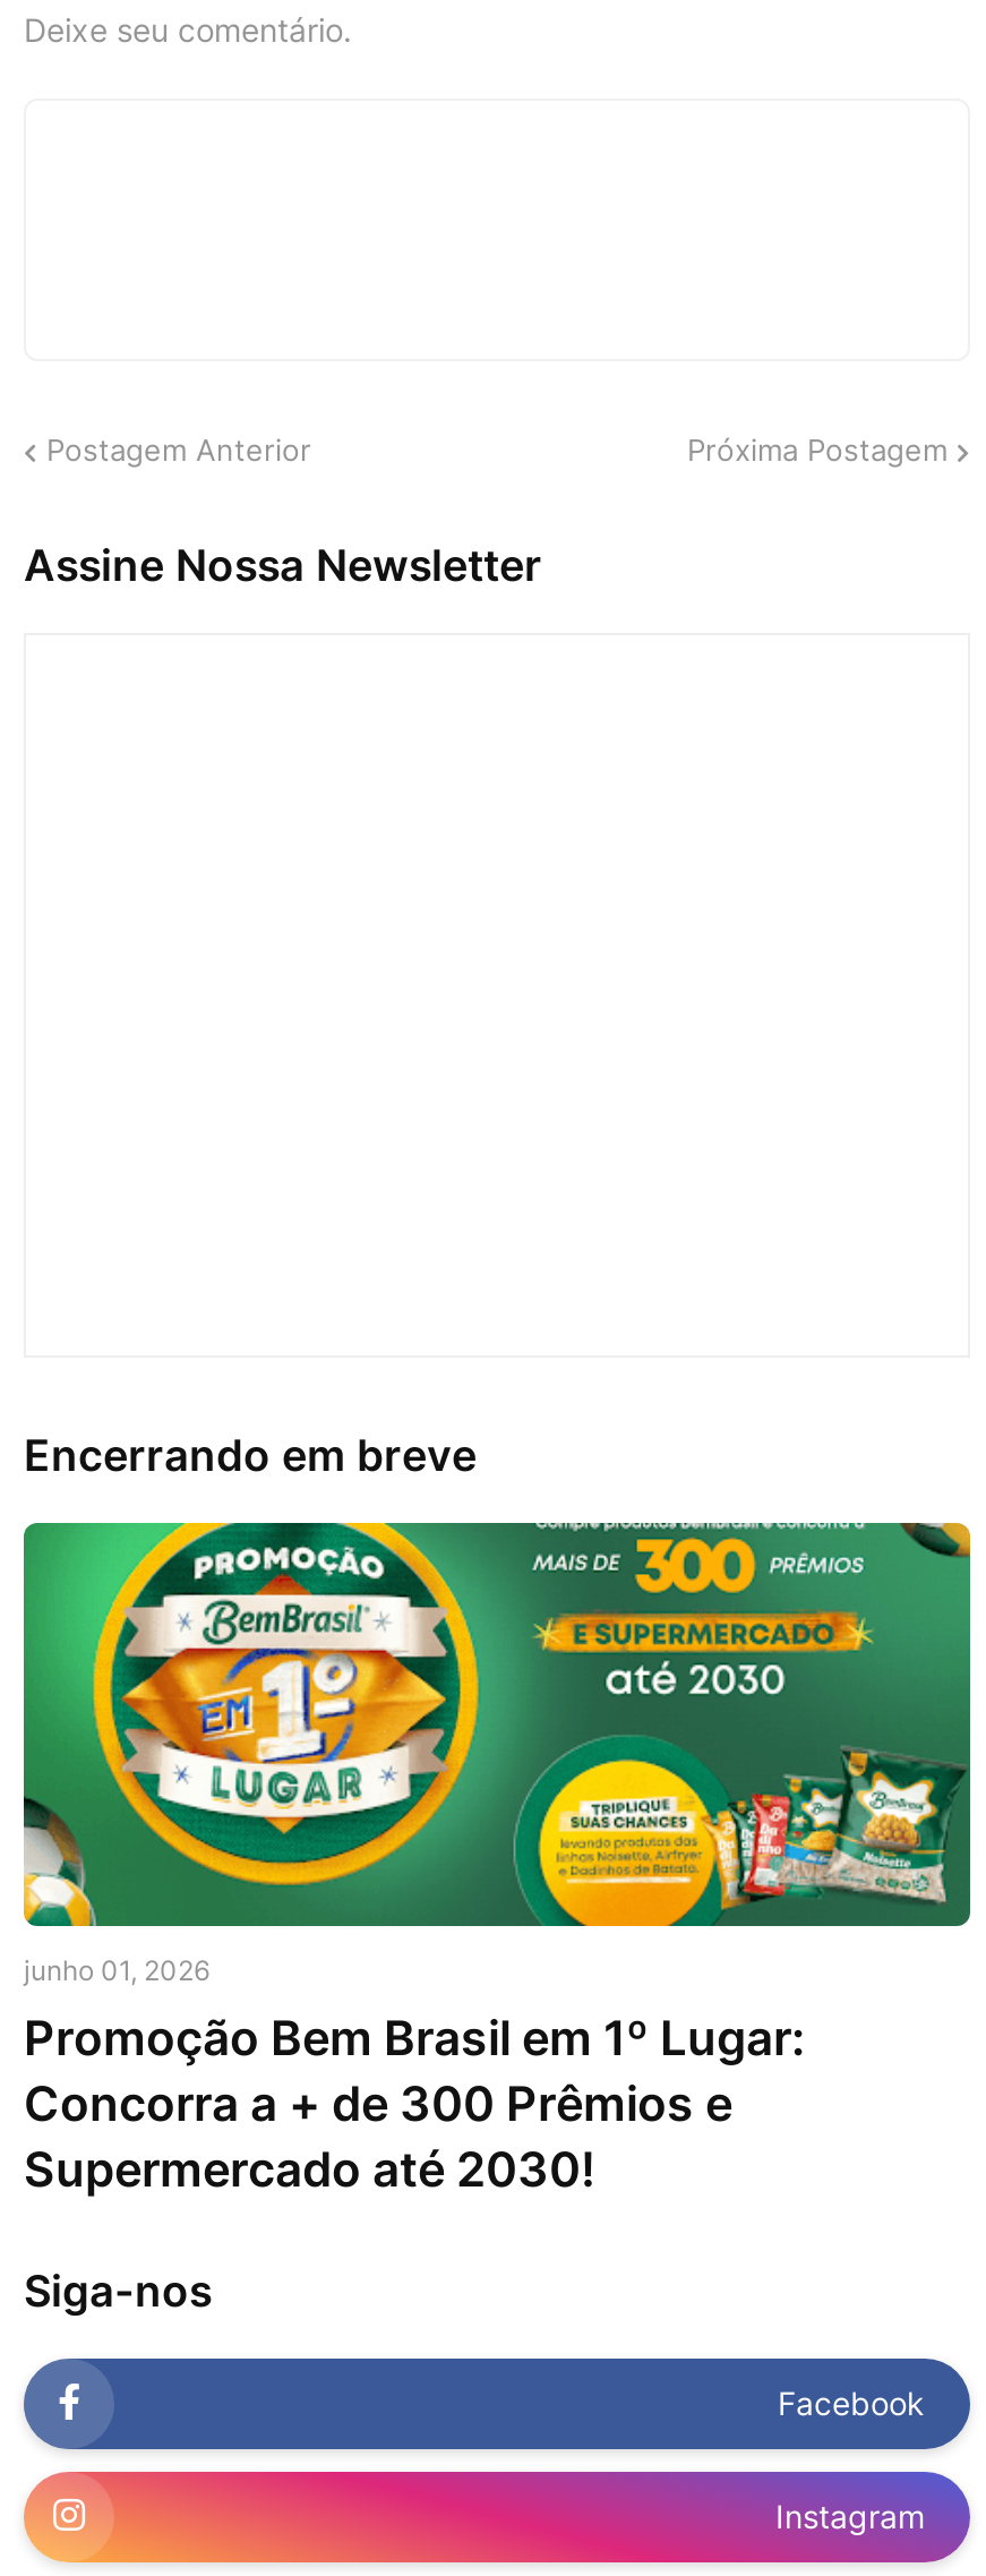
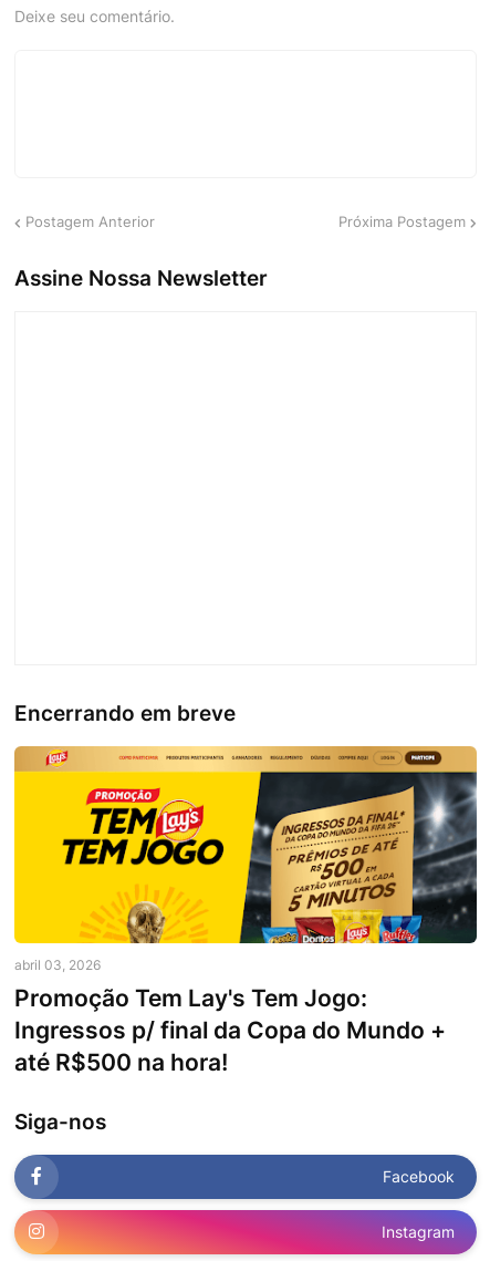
- [image]
- junho 01, 2026
- Promoção Bem Brasil em 1º Lugar:
- Concorra a + de 300 Prêmios e
- Supermercado até 2030!
+ [image]
+ abril 03, 2026
+ Promoção Tem Lay's Tem Jogo:
+ Ingressos p/ final da Copa do Mundo +
+ até R$500 na hora!
